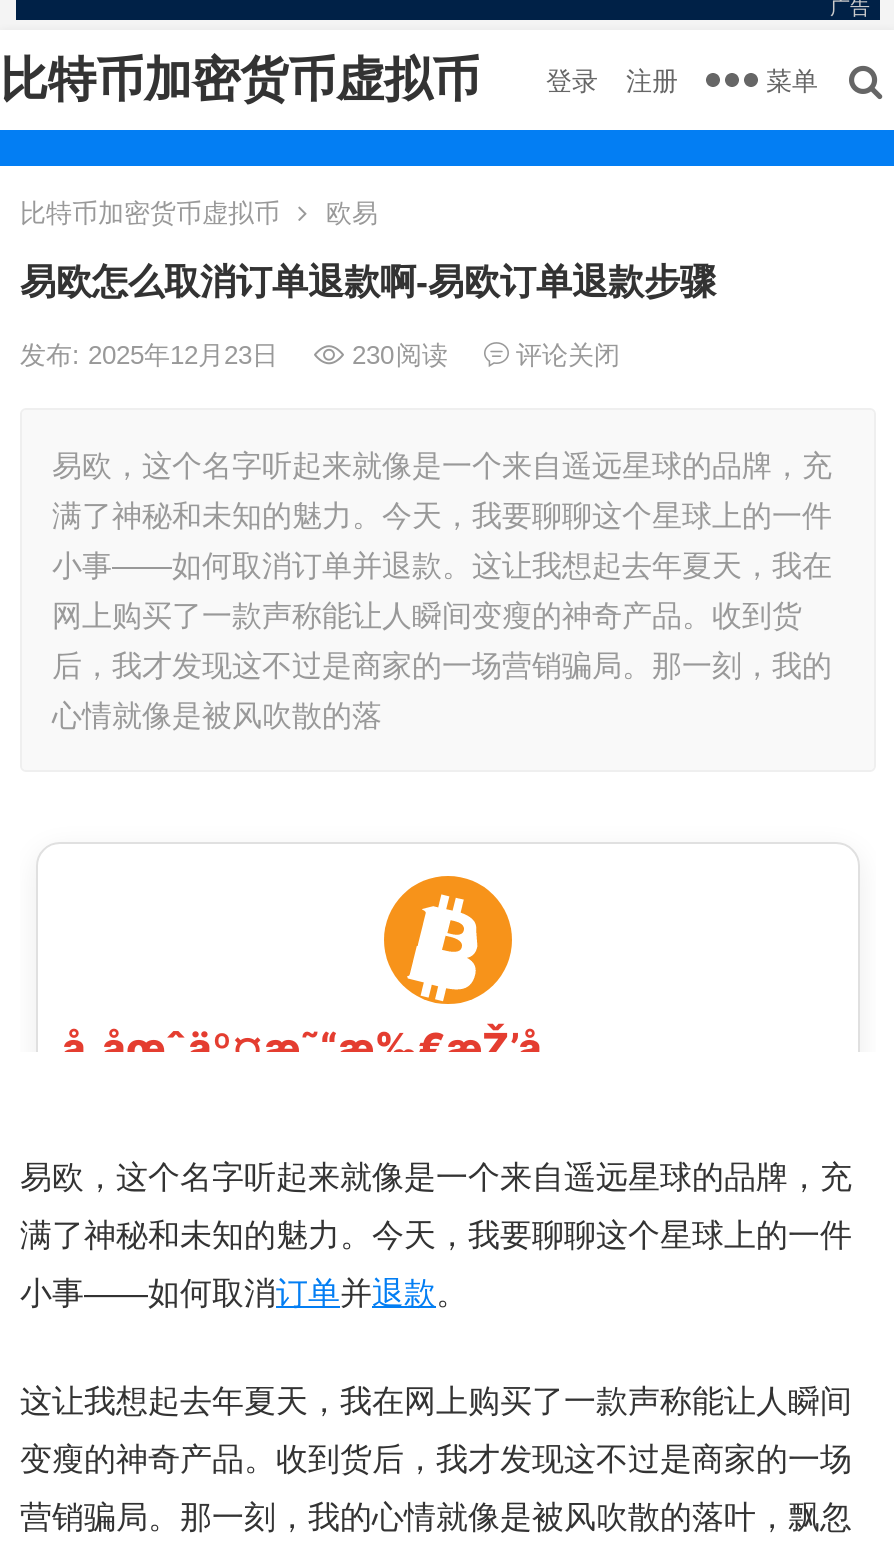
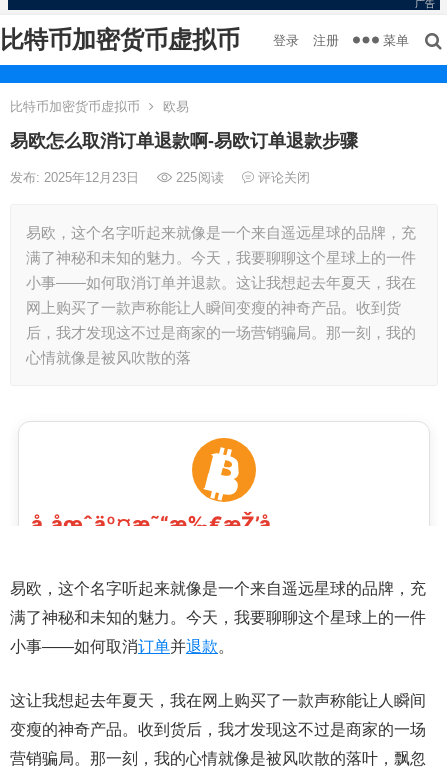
- 发布: 2025年12月23日 230阅读 评论关闭
+ 发布: 2025年12月23日 225阅读 评论关闭
